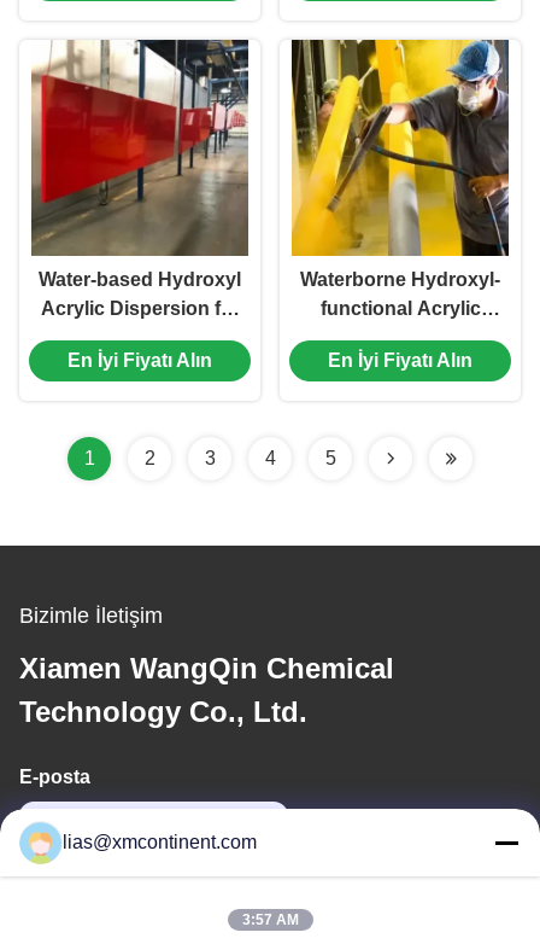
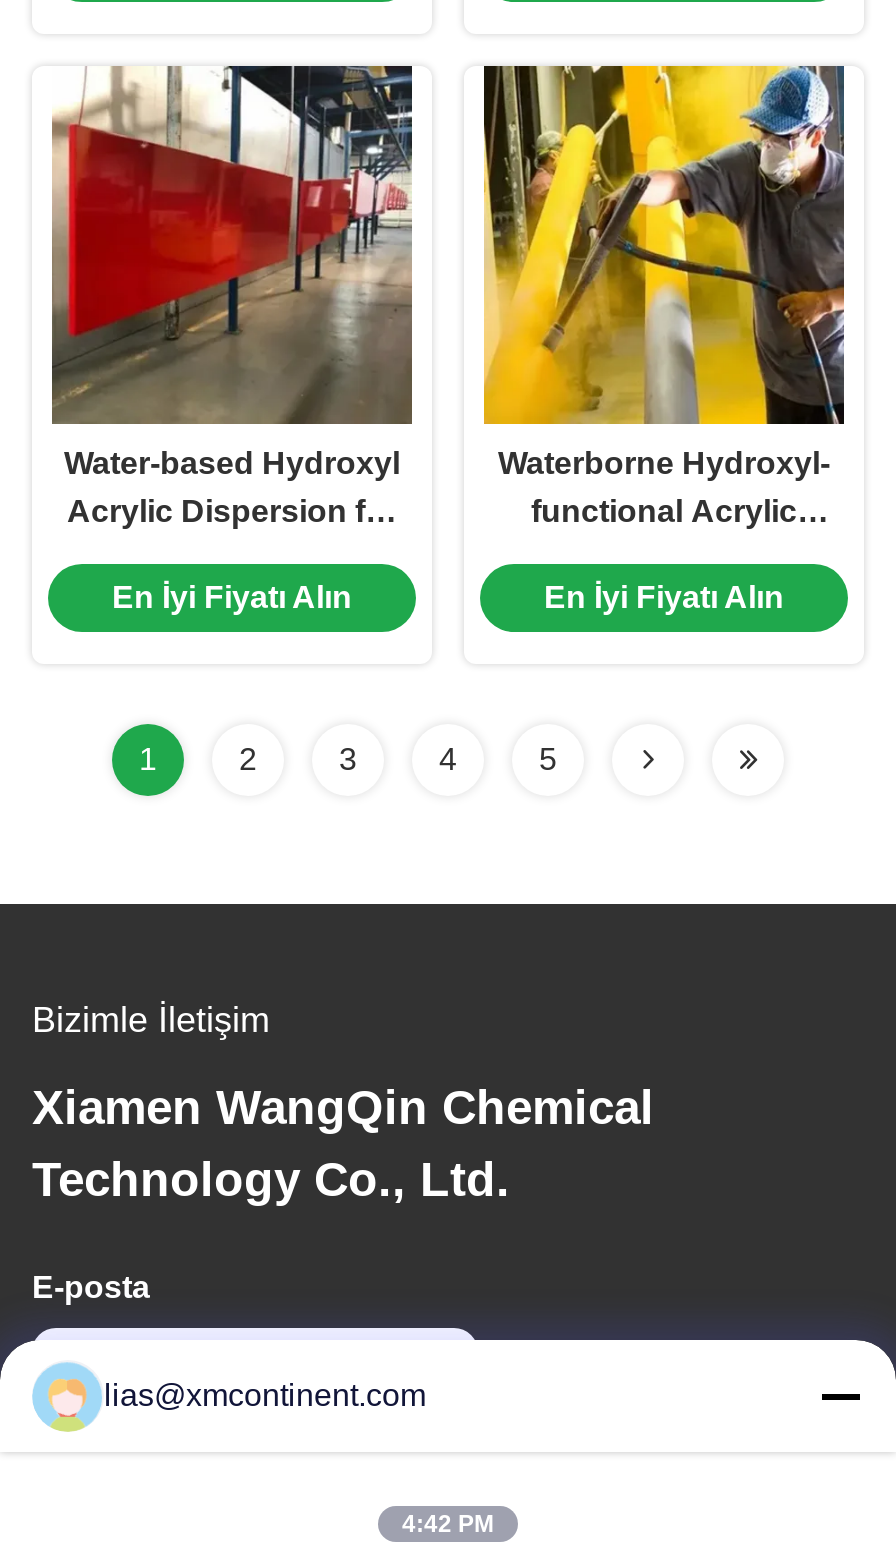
- 3:57 AM
+ 4:42 PM
